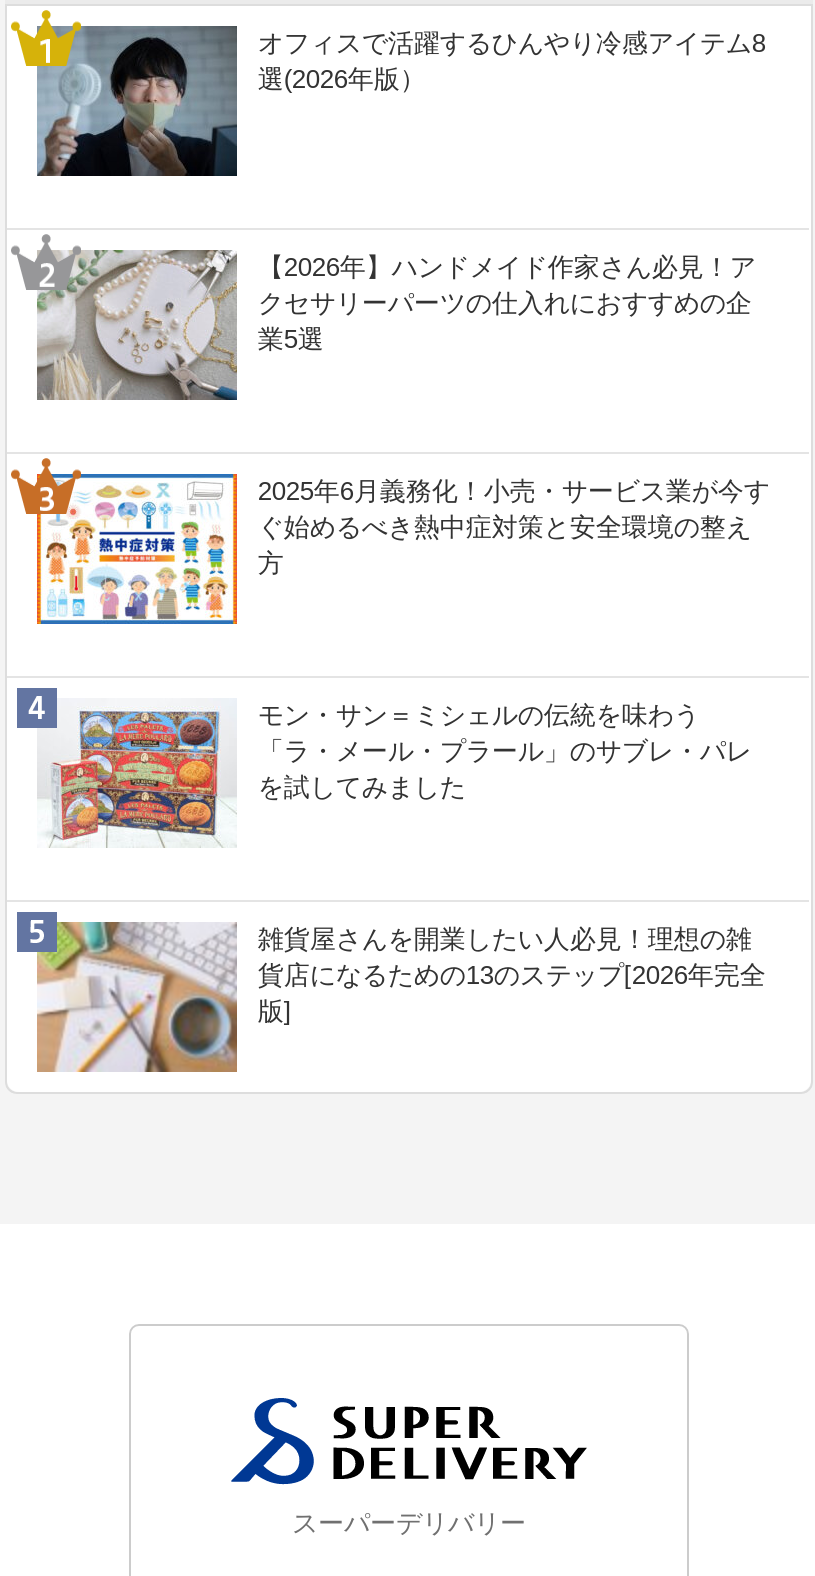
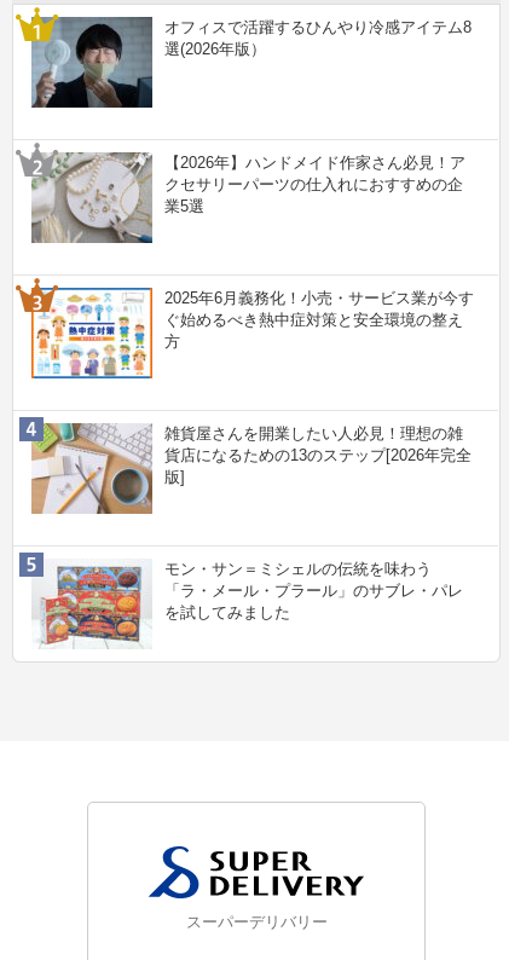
moved down: [image] | モン・サン＝ミシェルの伝統を味わう | 「ラ・メール・プラール」のサブレ・パレ | を試してみました

moved up: [image] | 雑貨屋さんを開業したい人必見！理想の雑 | 貨店になるための13のステップ[2026年完全 | 版]
